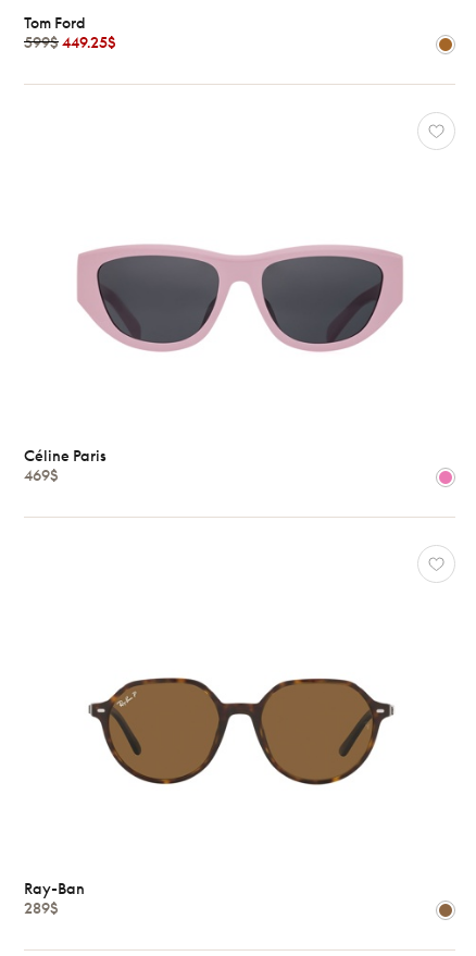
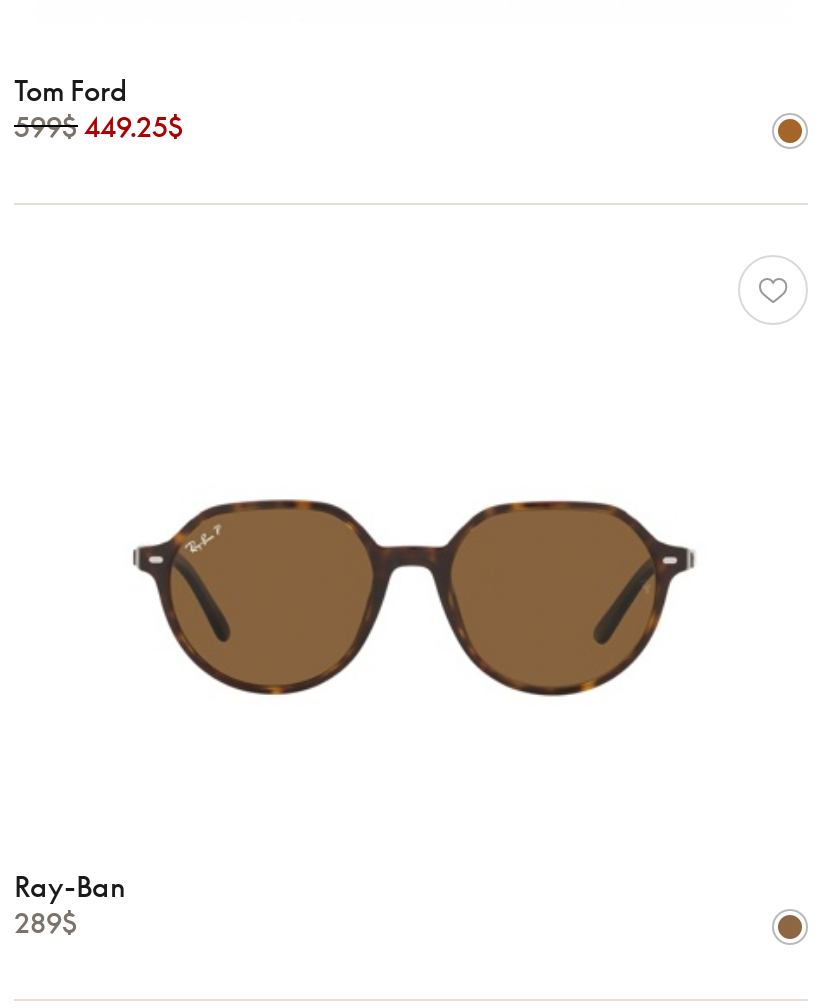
- [image]

- Céline Paris
- 469$
